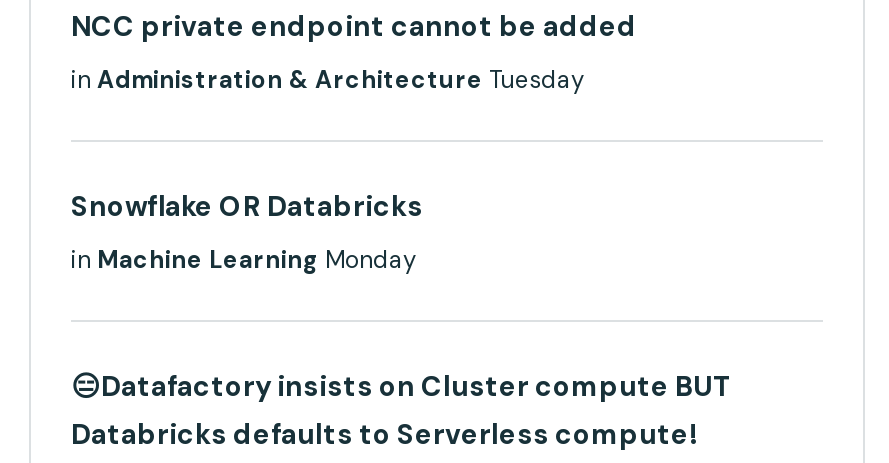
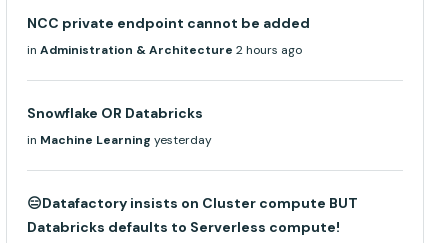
- in Administration & Architecture Tuesday
+ in Administration & Architecture 2 hours ago

- in Machine Learning Monday
+ in Machine Learning yesterday
